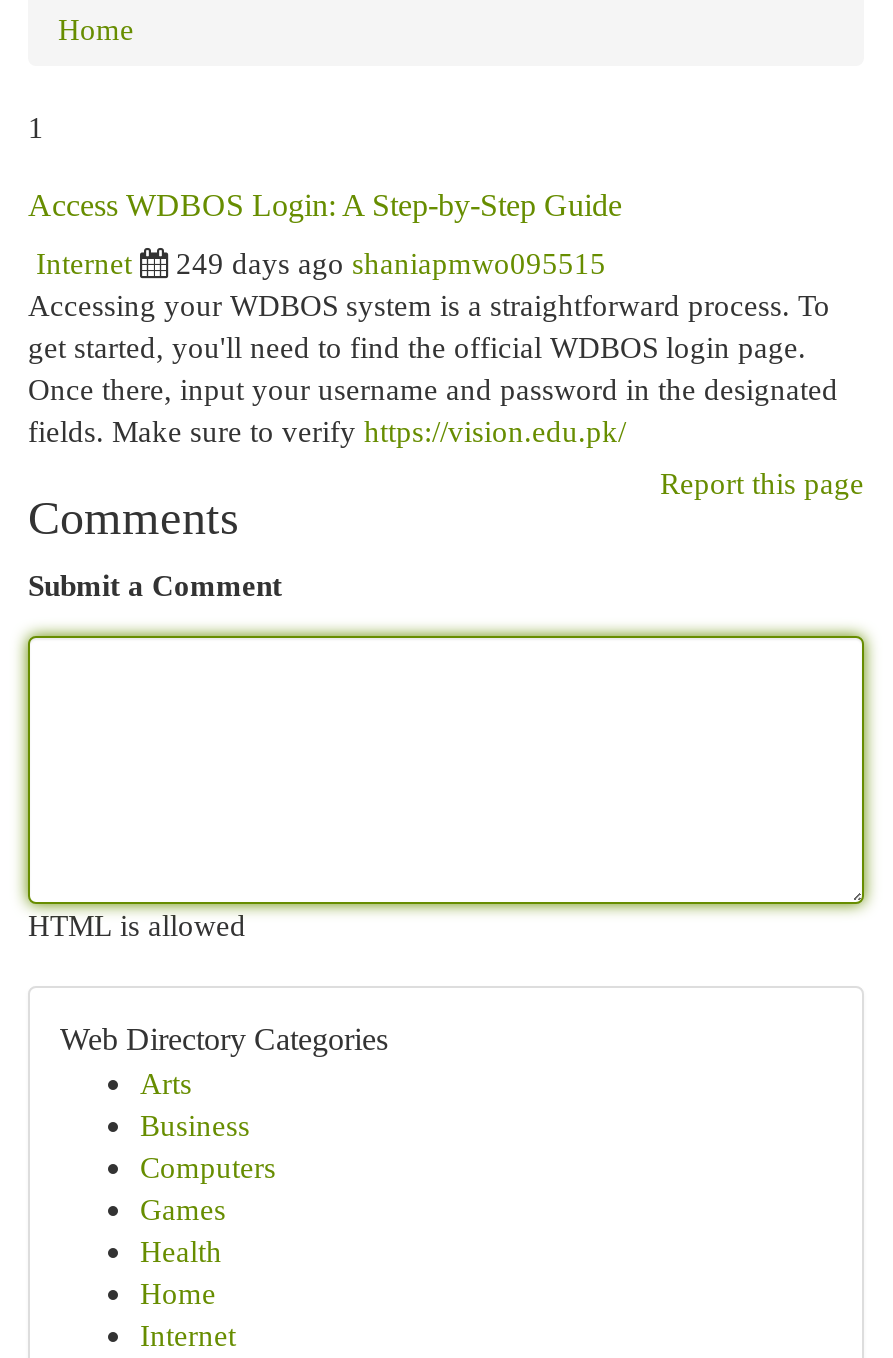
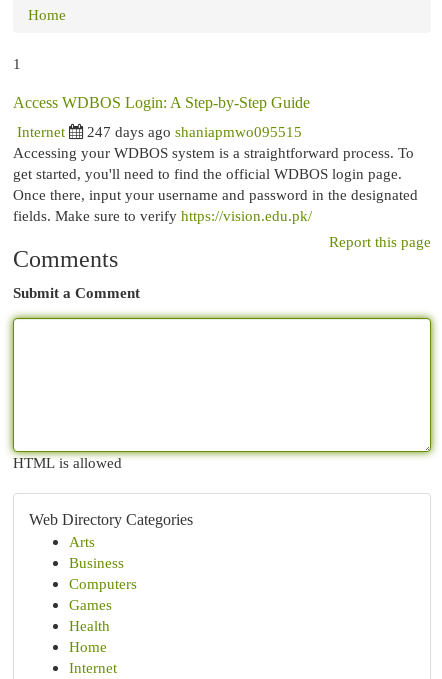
- 249 days ago shaniapmwo095515
+ 247 days ago shaniapmwo095515
